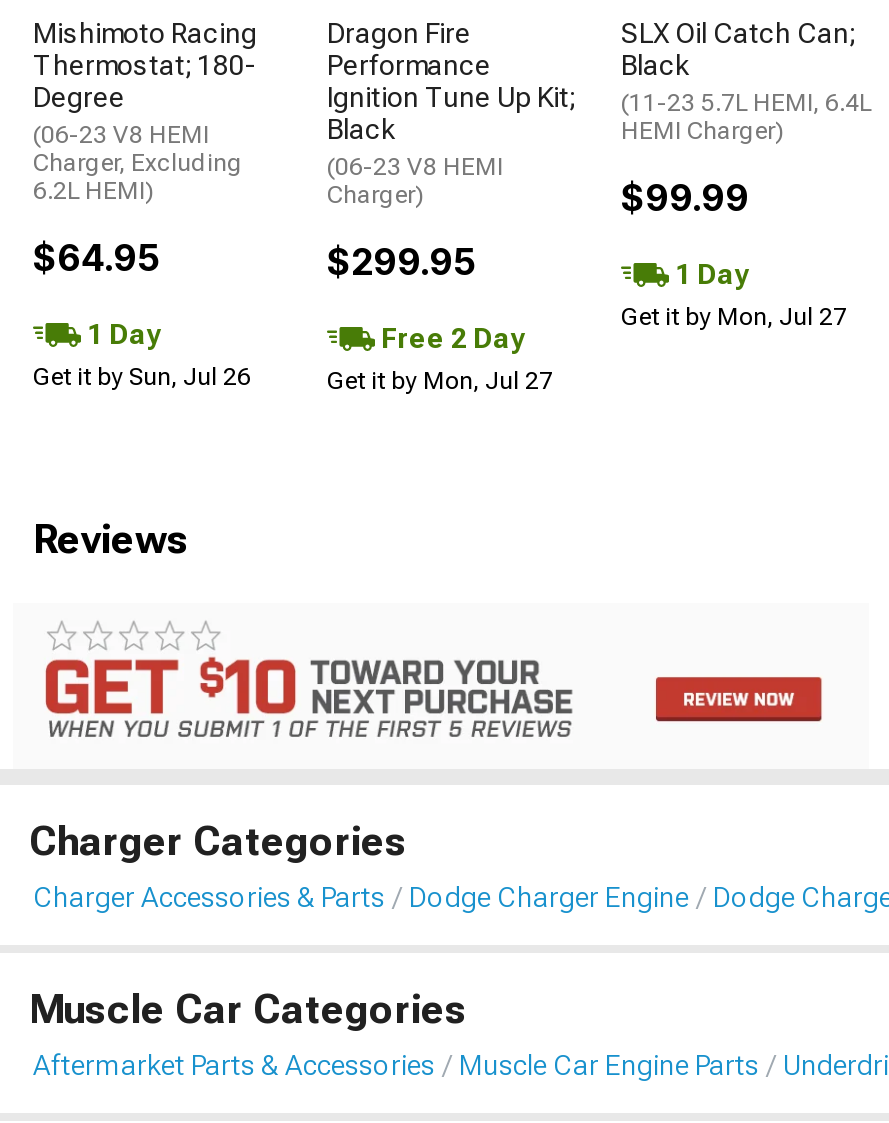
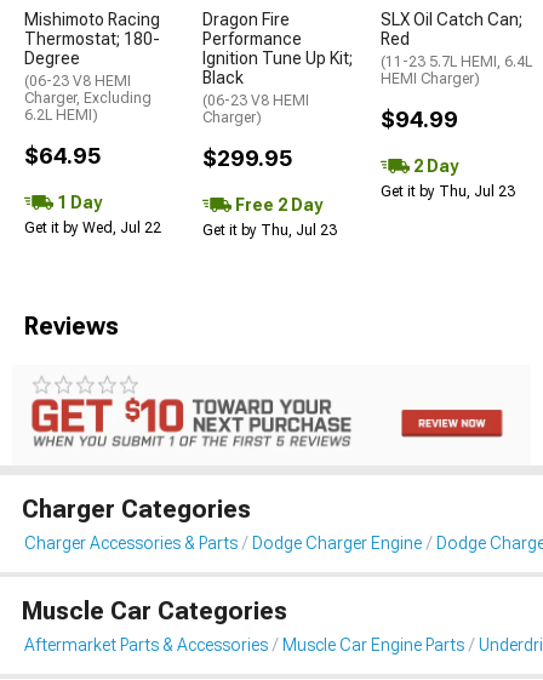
- Black
+ Red

- $99.99
+ $94.99

- 1 Day
+ 2 Day

- Get it by Mon, Jul 27
+ Get it by Thu, Jul 23

- Get it by Sun, Jul 26
+ Get it by Wed, Jul 22

- Get it by Mon, Jul 27
+ Get it by Thu, Jul 23
